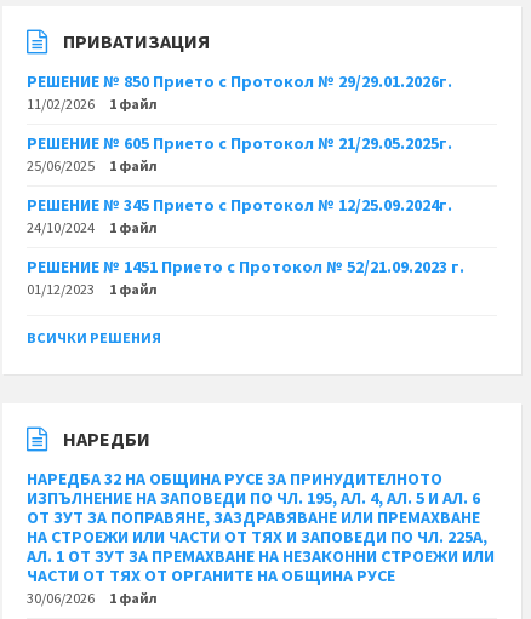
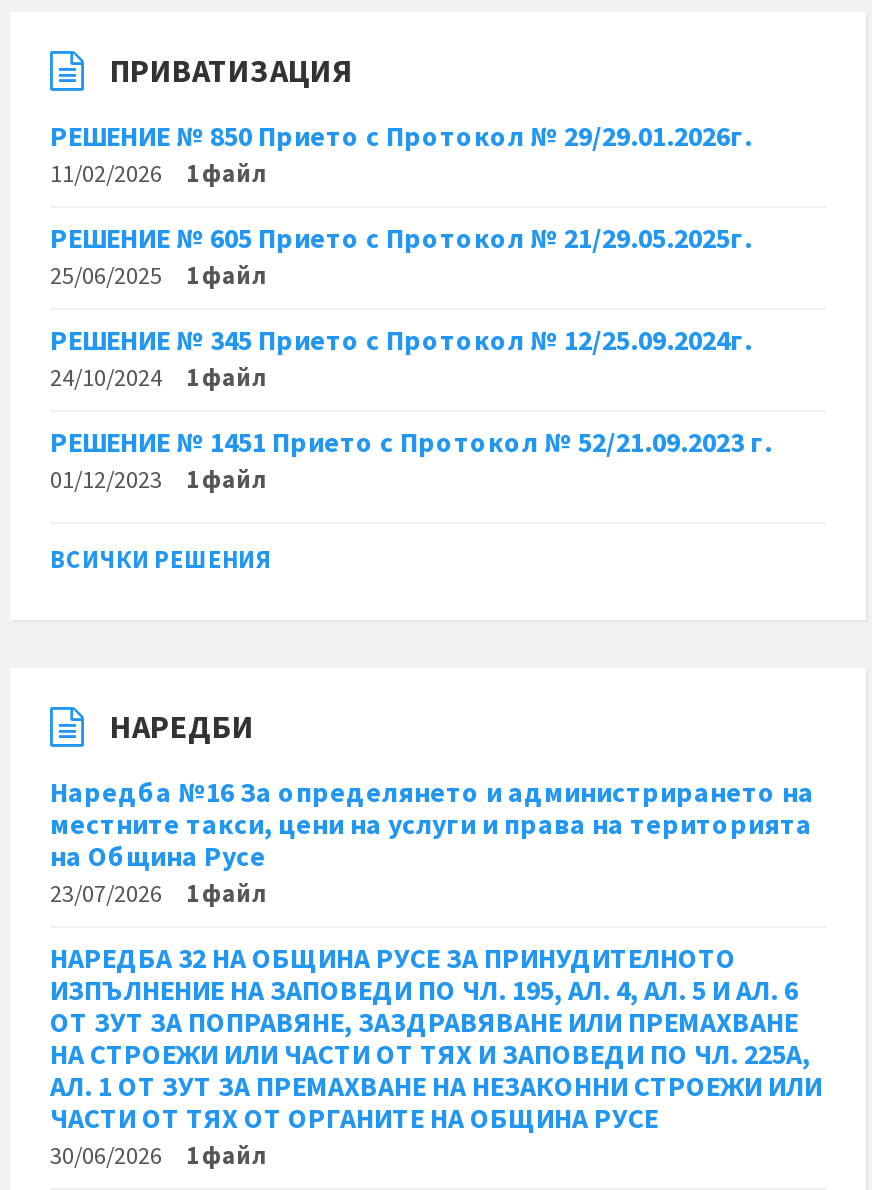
+ Наредба №16 За определянето и администрирането на
+ местните такси, цени на услуги и права на територията
+ на Община Русе
+ 23/07/2026
+ 1 файл
